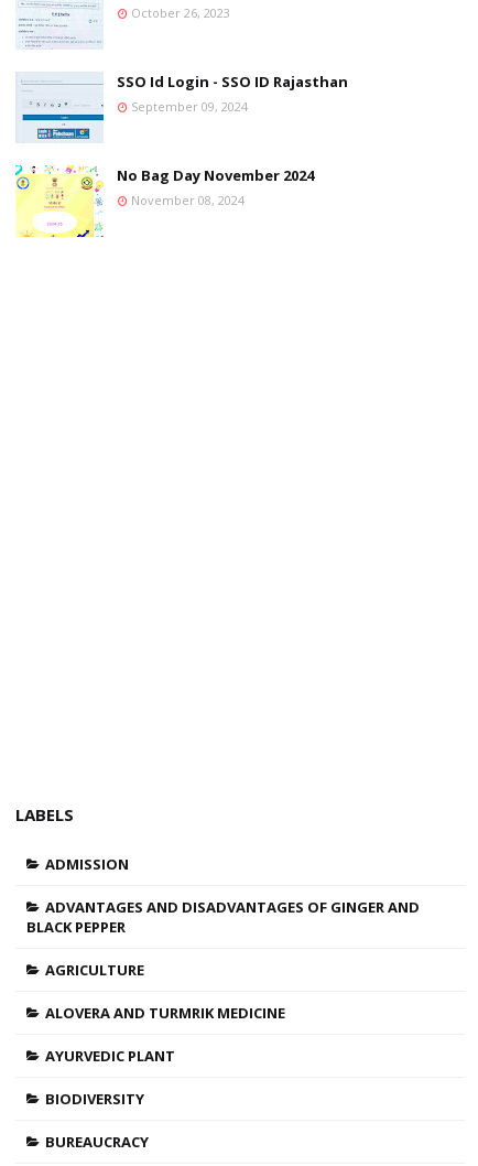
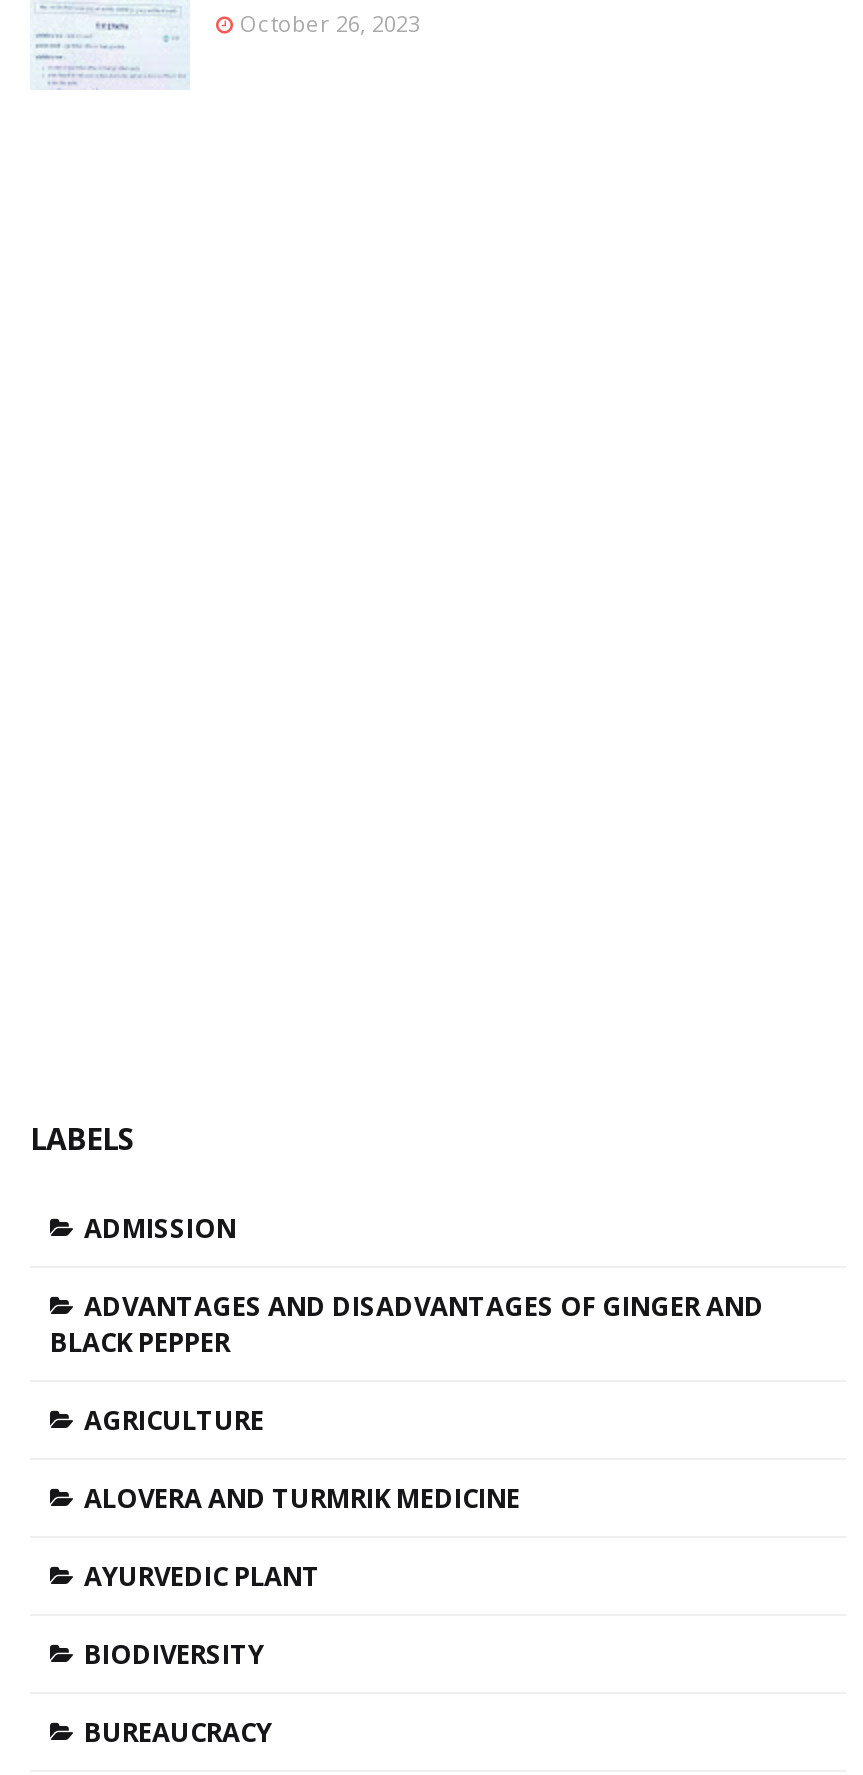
- [image]
- SSO Id Login - SSO ID Rajasthan
- September 09, 2024

- [image]
- No Bag Day November 2024
- November 08, 2024
